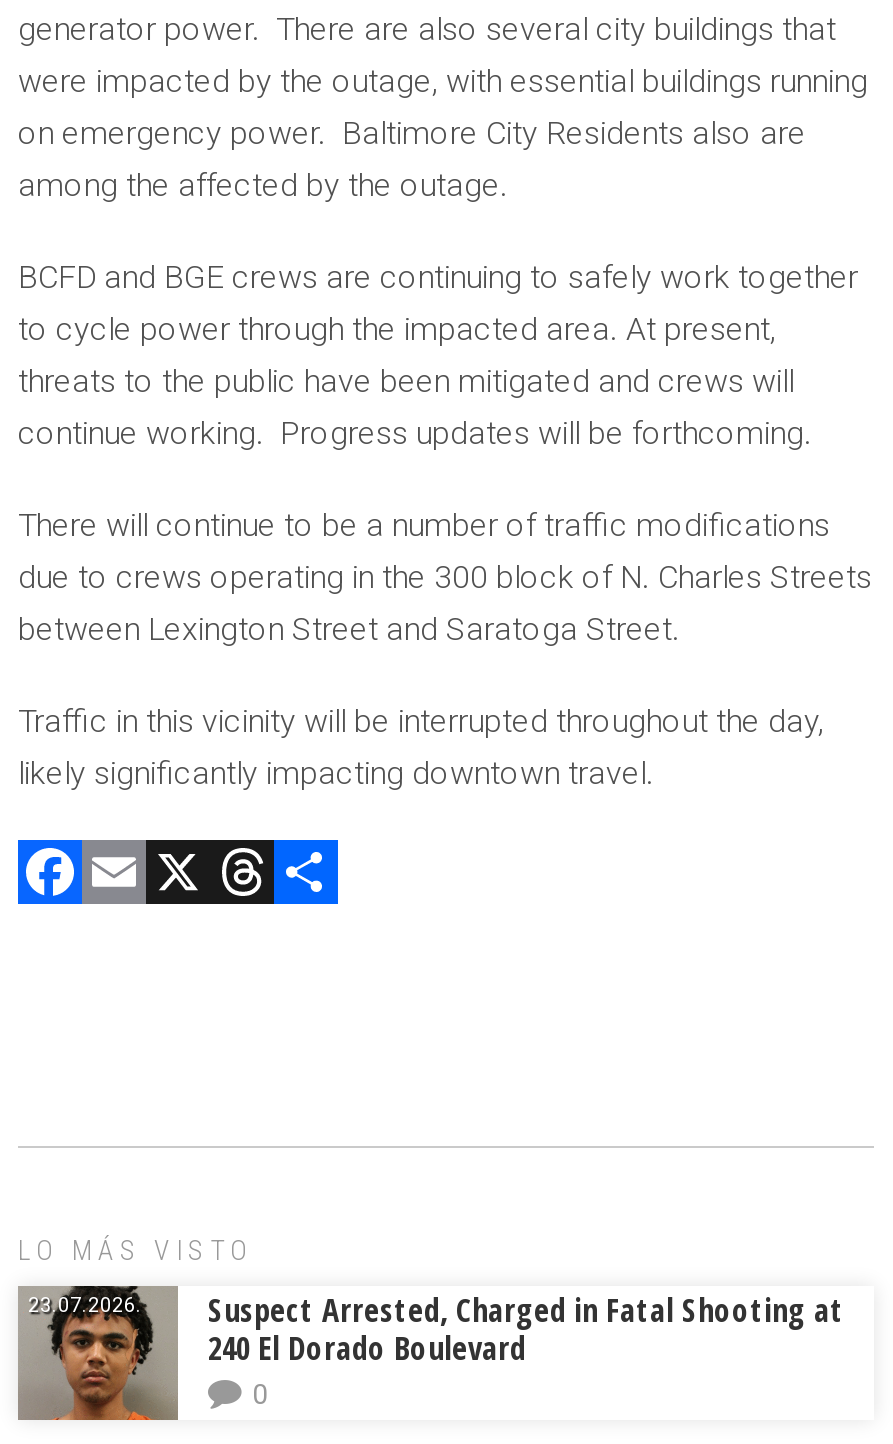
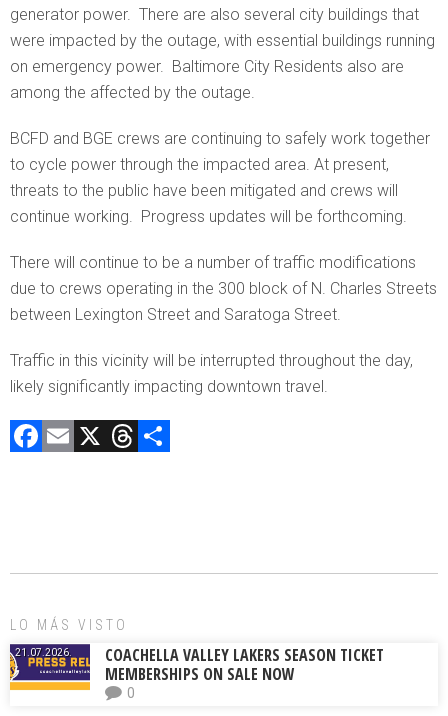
- [image]
- 23.07.2026.
- Suspect Arrested, Charged in Fatal Shooting at
- 240 El Dorado Boulevard
+ [image]
+ 21.07.2026.
+ COACHELLA VALLEY LAKERS SEASON TICKET
+ MEMBERSHIPS ON SALE NOW
